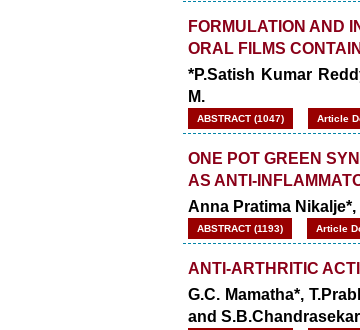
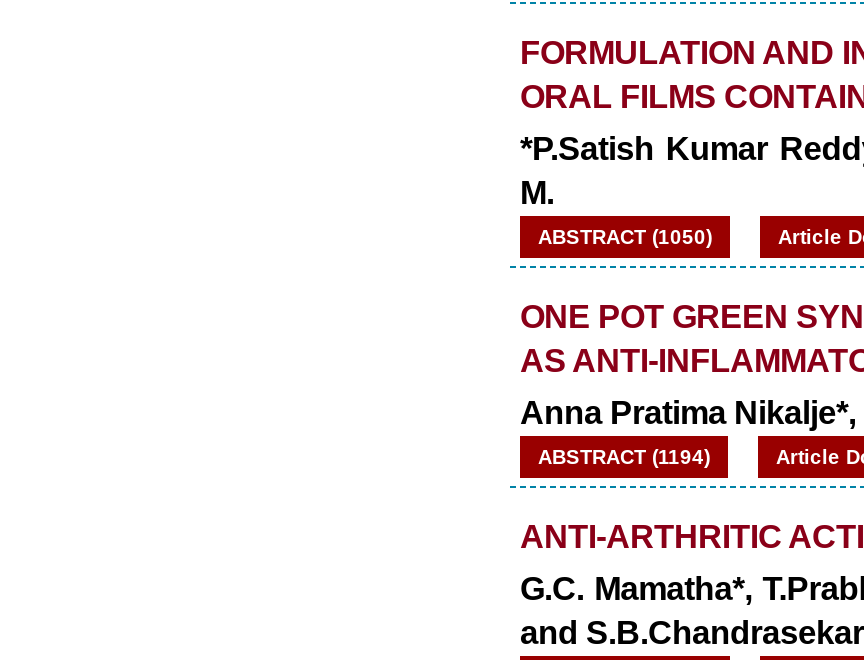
- ABSTRACT (1047)
+ ABSTRACT (1050)

- ABSTRACT (1193)
+ ABSTRACT (1194)
